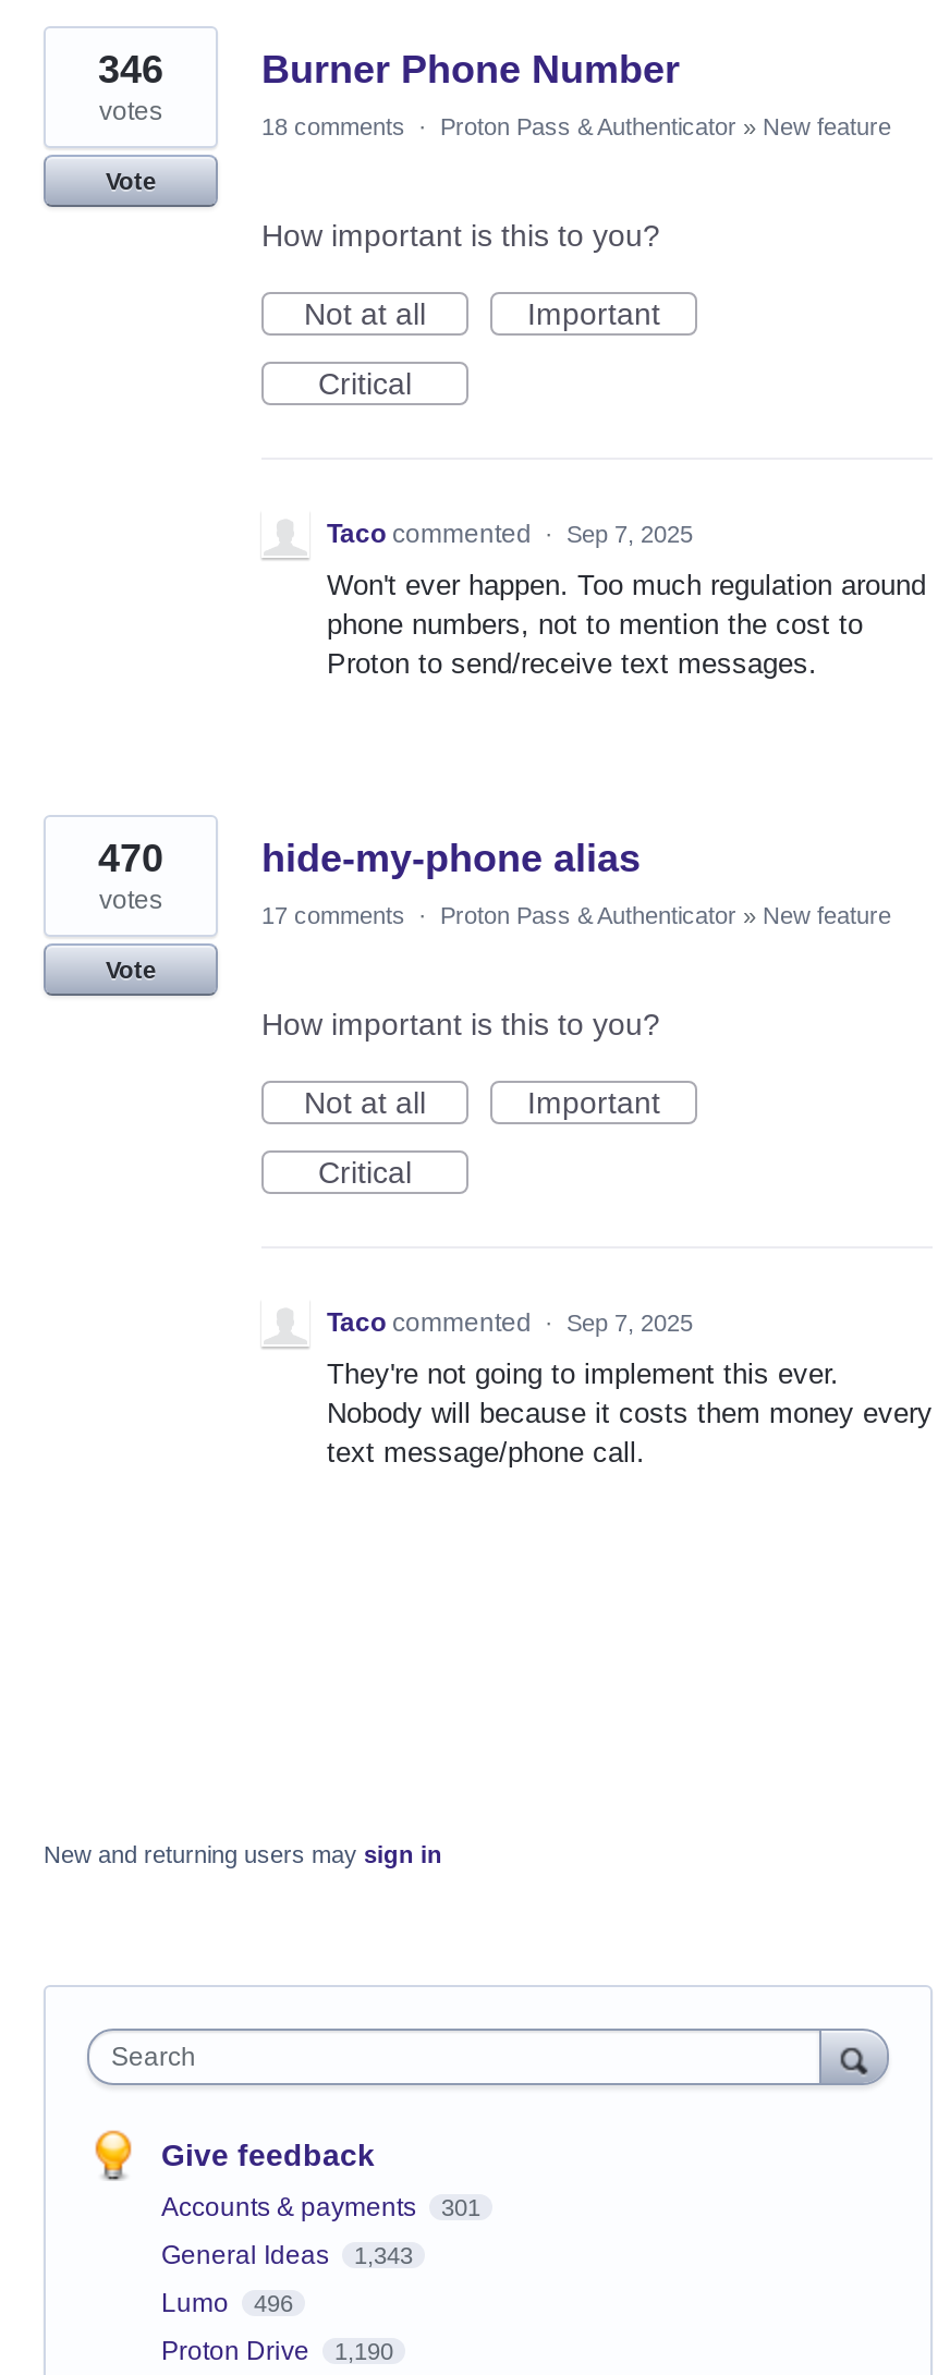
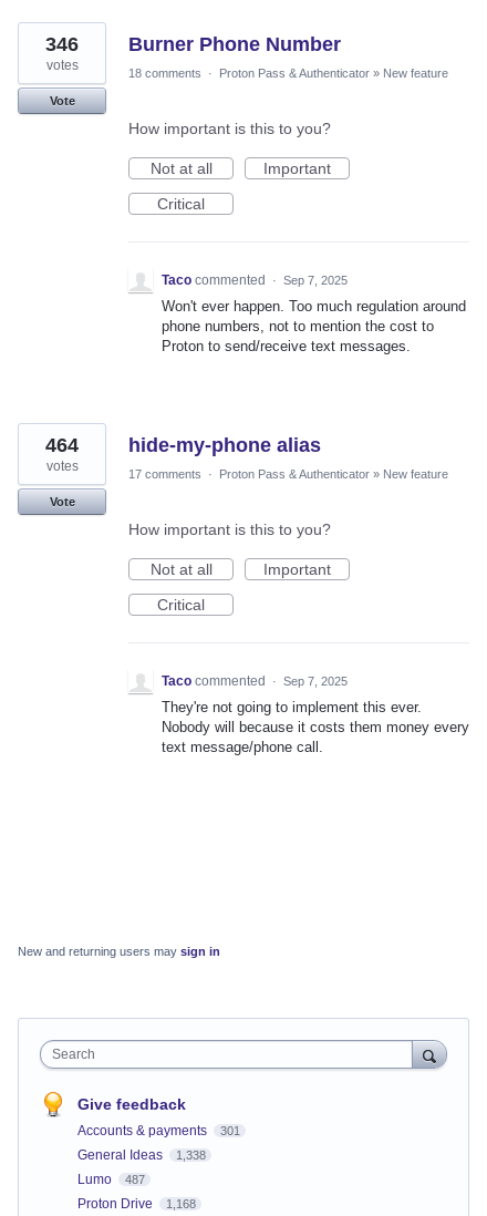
- 470
+ 464

- General Ideas 1,343
+ General Ideas 1,338

- Lumo 496
+ Lumo 487

- Proton Drive 1,190
+ Proton Drive 1,168
